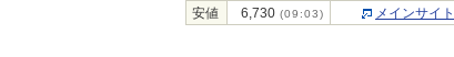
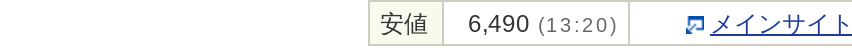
- 安値 6,730 (09:03)
+ 安値 6,490 (13:20)
